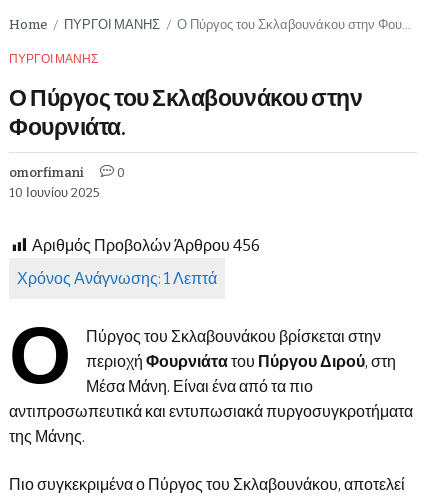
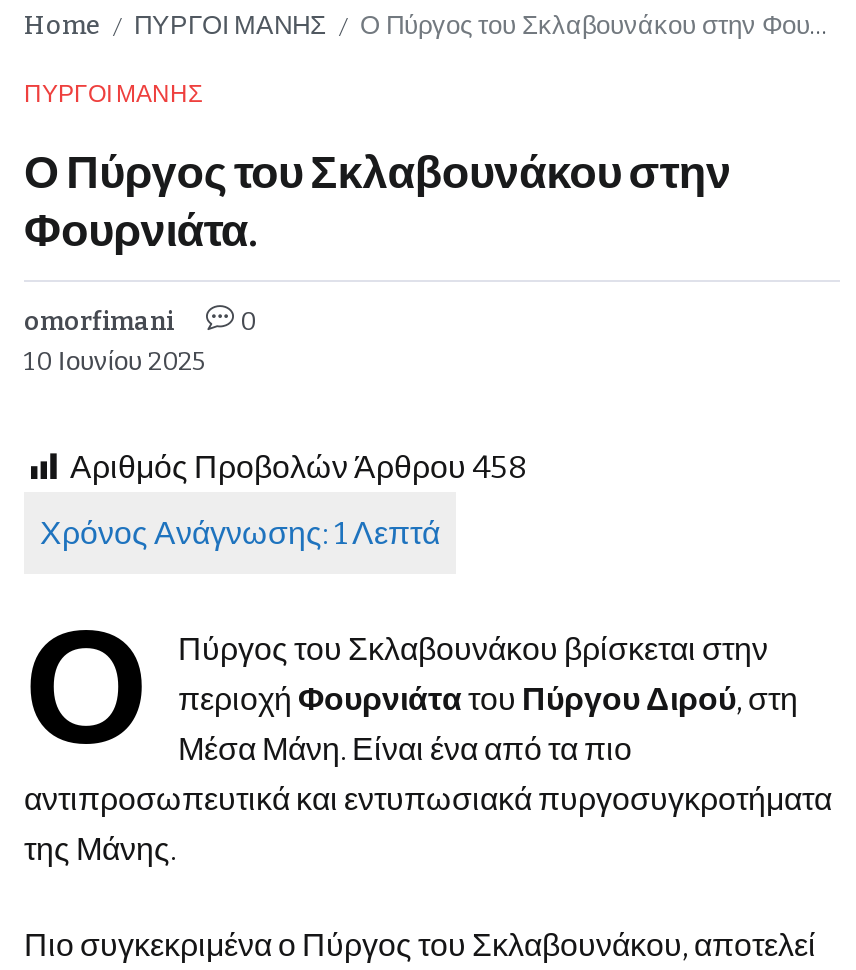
- Αριθμός Προβολών Άρθρου 456
+ Αριθμός Προβολών Άρθρου 458
